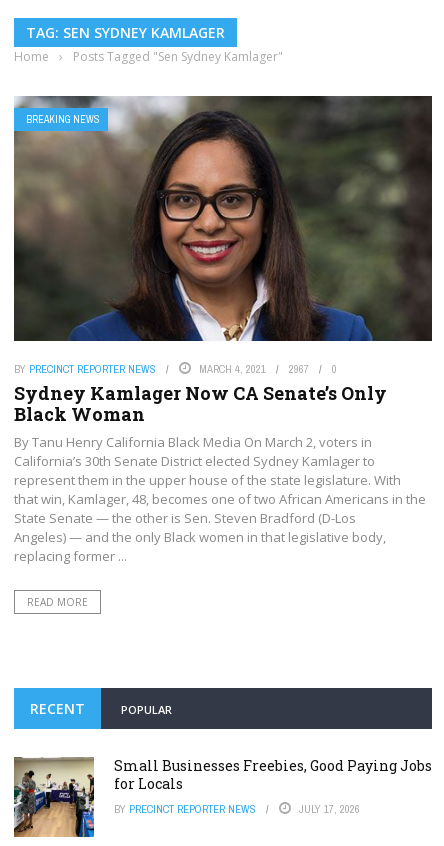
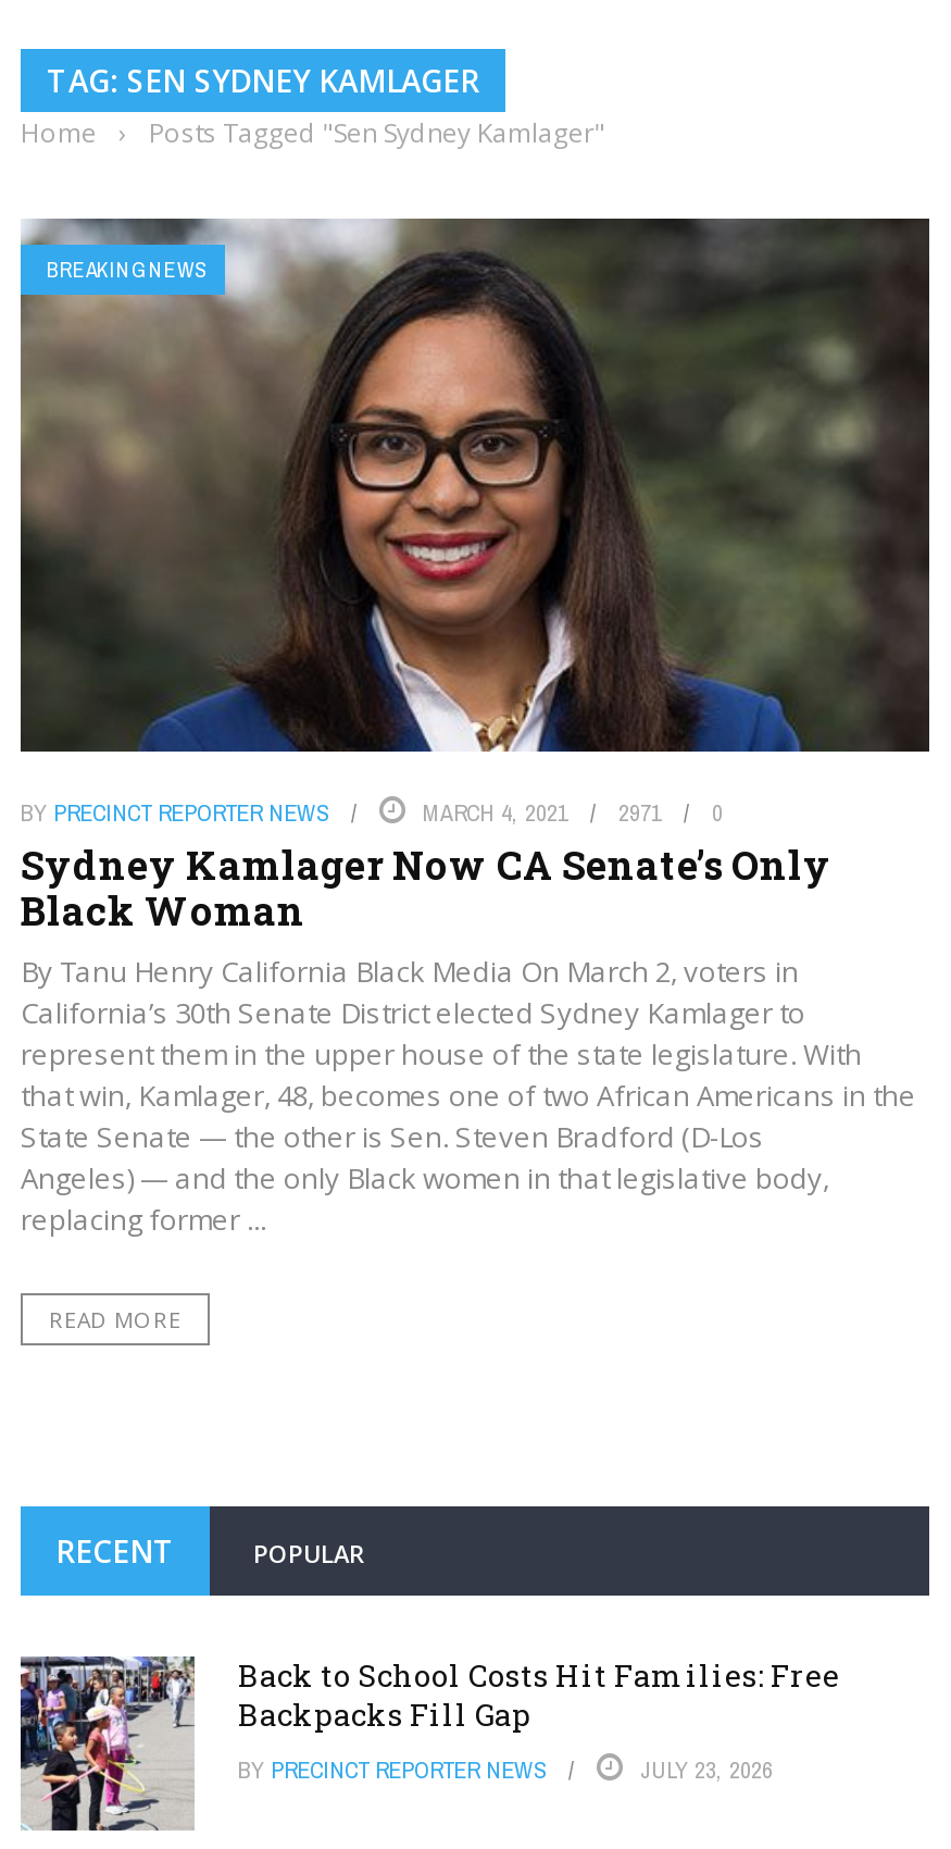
- MARCH 4, 2021 2967 0
+ MARCH 4, 2021 2971 0

- [image]
- Small Businesses Freebies, Good Paying Jobs
- for Locals
+ [image]
+ Back to School Costs Hit Families: Free
+ Backpacks Fill Gap

- JULY 17, 2026
+ JULY 23, 2026
